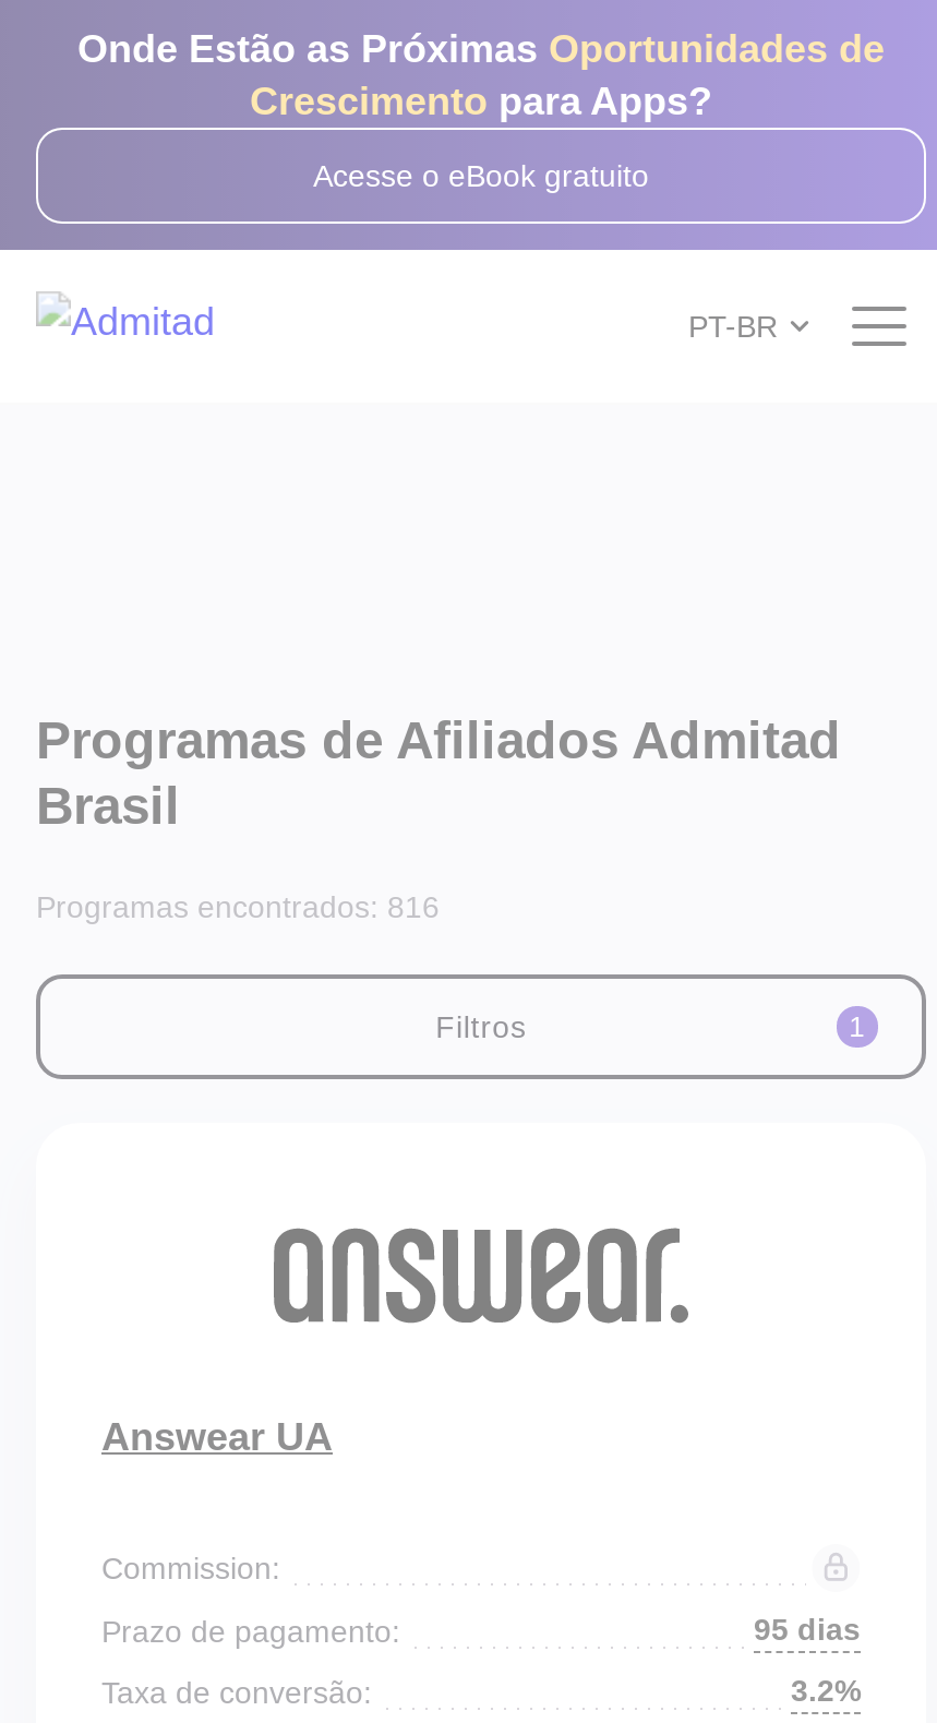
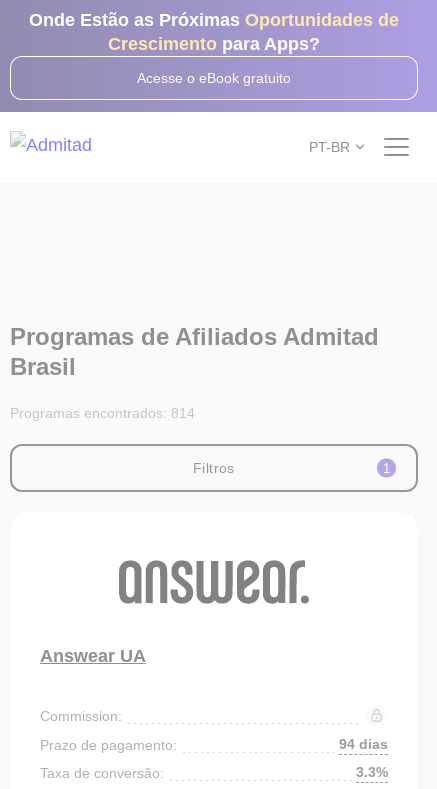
- Programas encontrados: 816
+ Programas encontrados: 814

- 95 dias
+ 94 dias

- 3.2%
+ 3.3%
